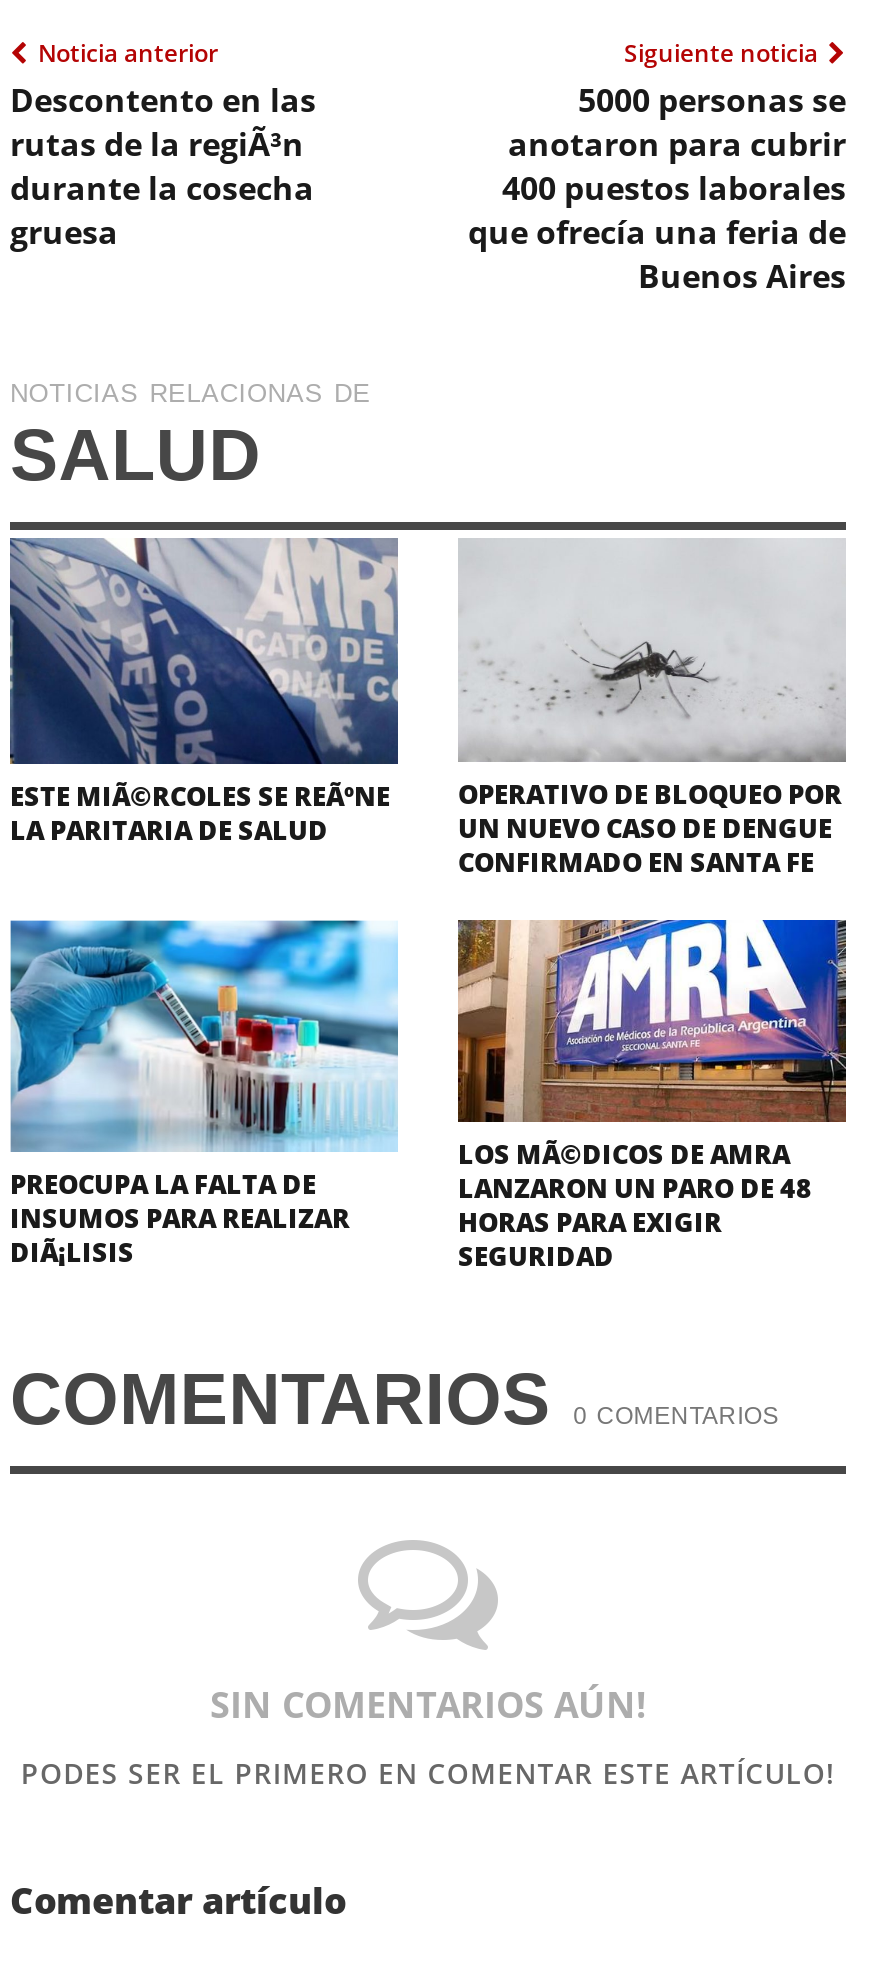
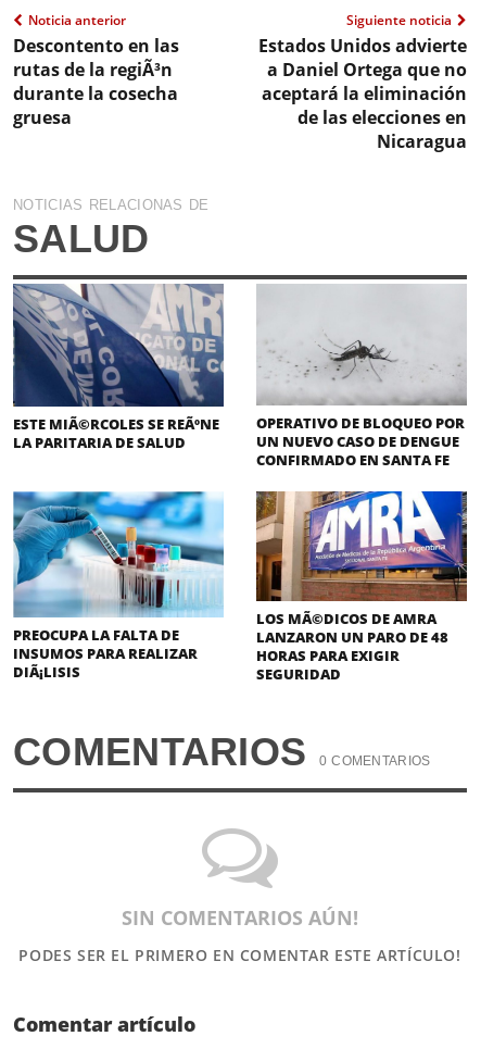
- 5000 personas se
- anotaron para cubrir
- 400 puestos laborales
- que ofrecía una feria de
- Buenos Aires
+ Estados Unidos advierte
+ a Daniel Ortega que no
+ aceptará la eliminación
+ de las elecciones en
+ Nicaragua
